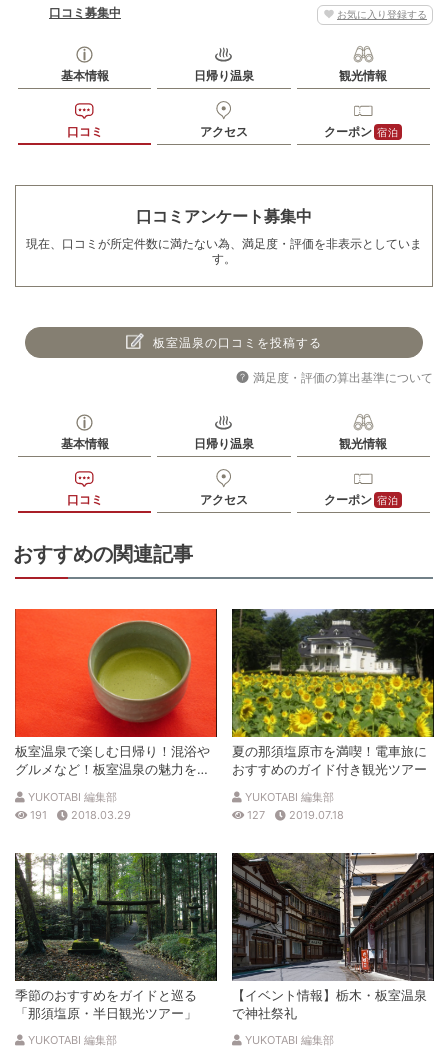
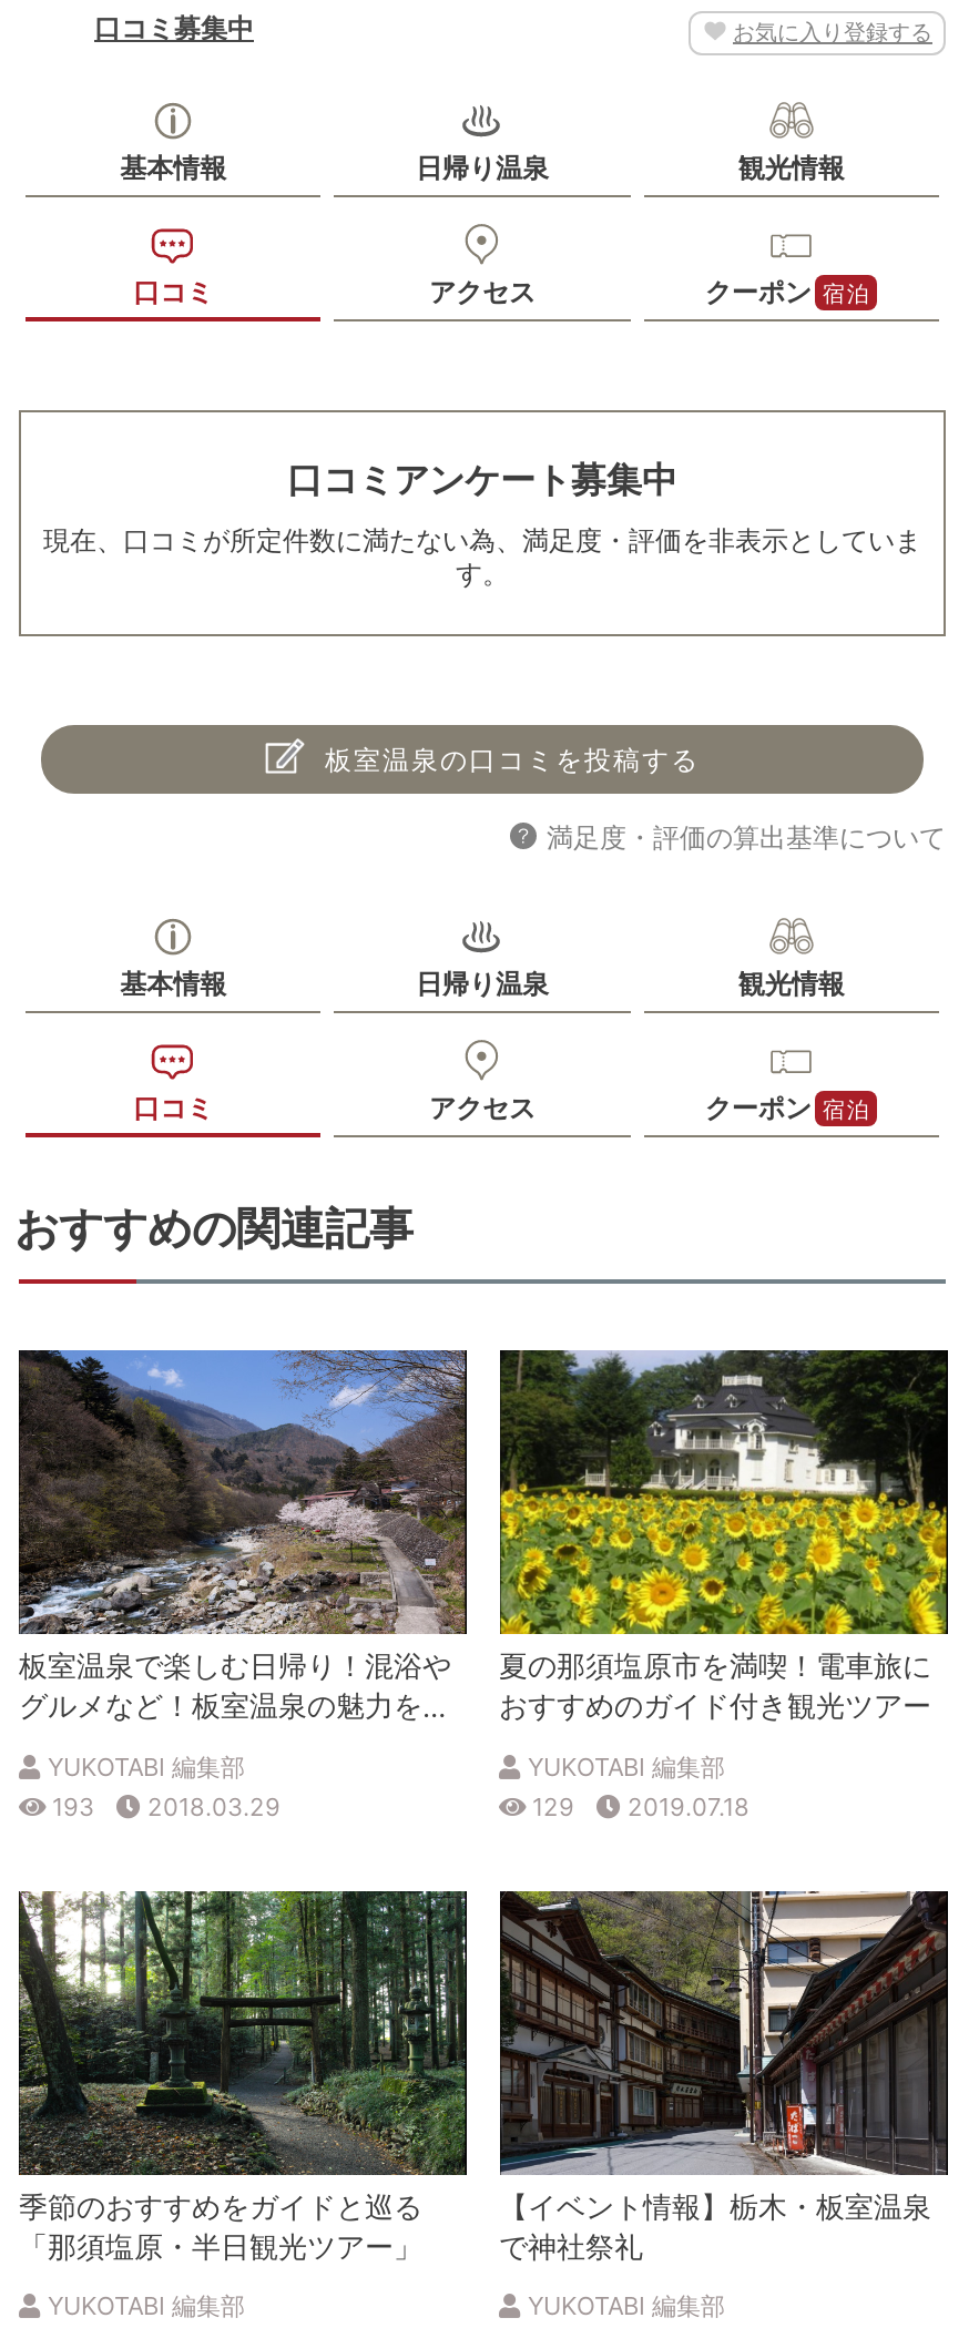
- [image]
+ [image]

- 191 2018.03.29
+ 193 2018.03.29

- 127 2019.07.18
+ 129 2019.07.18
